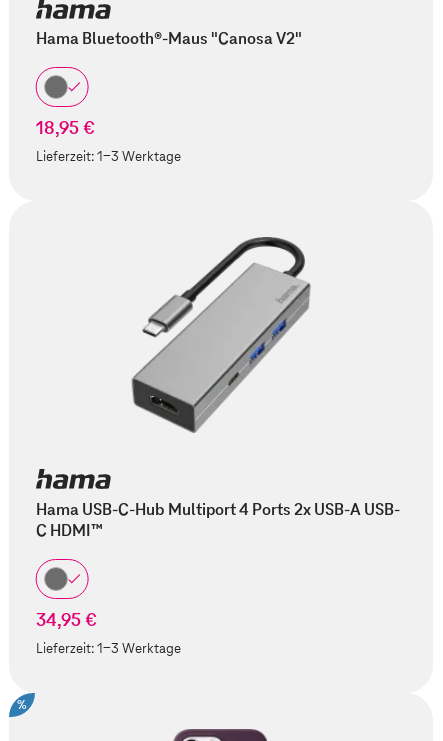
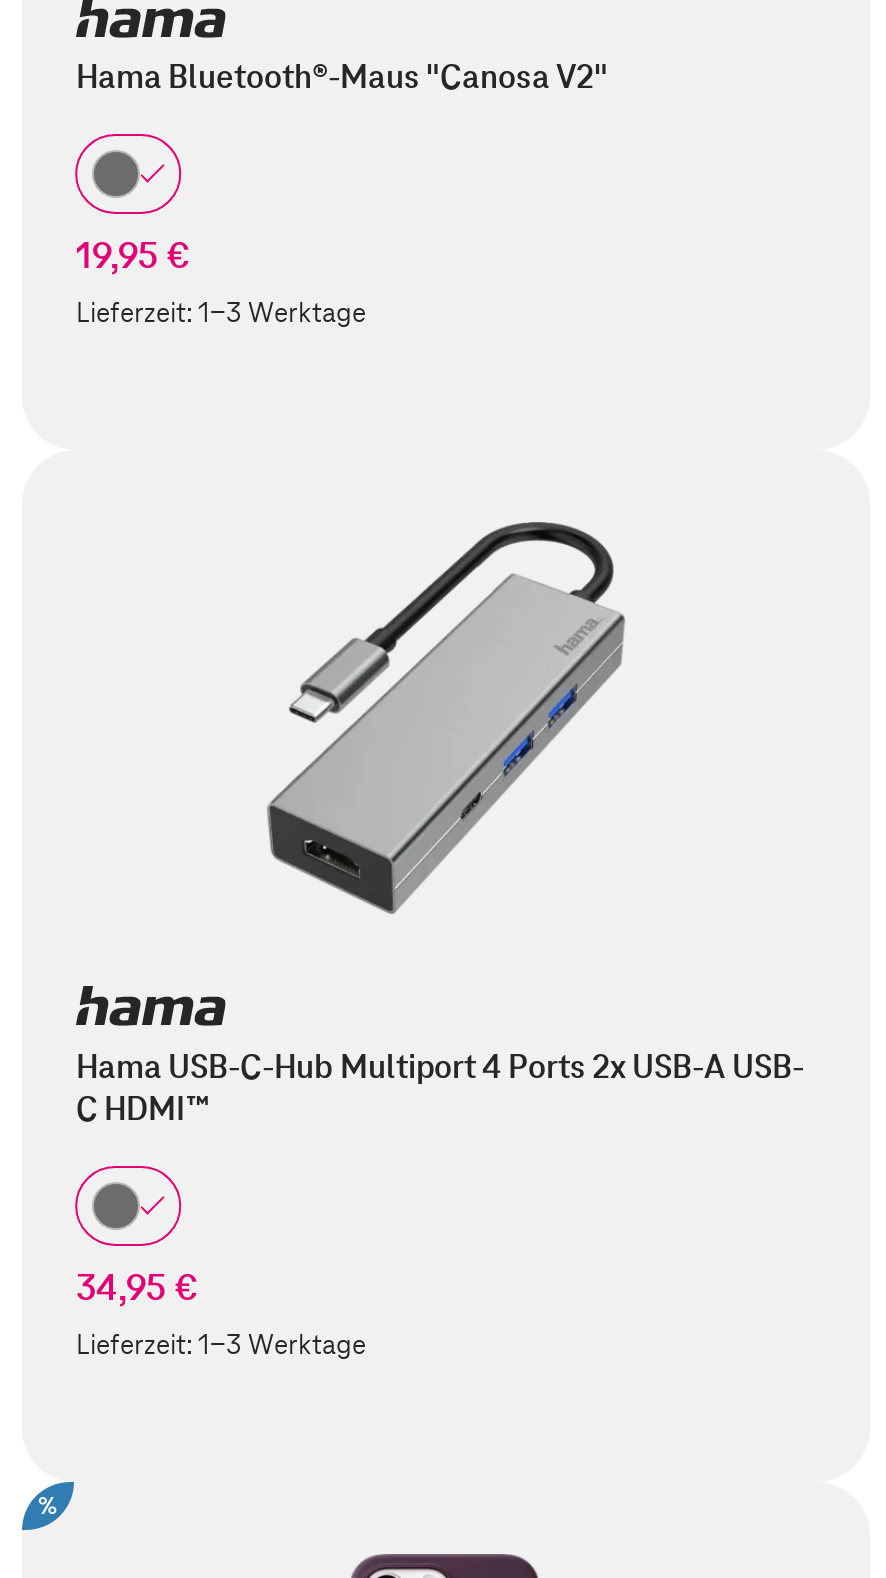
- 18,95 €
+ 19,95 €
